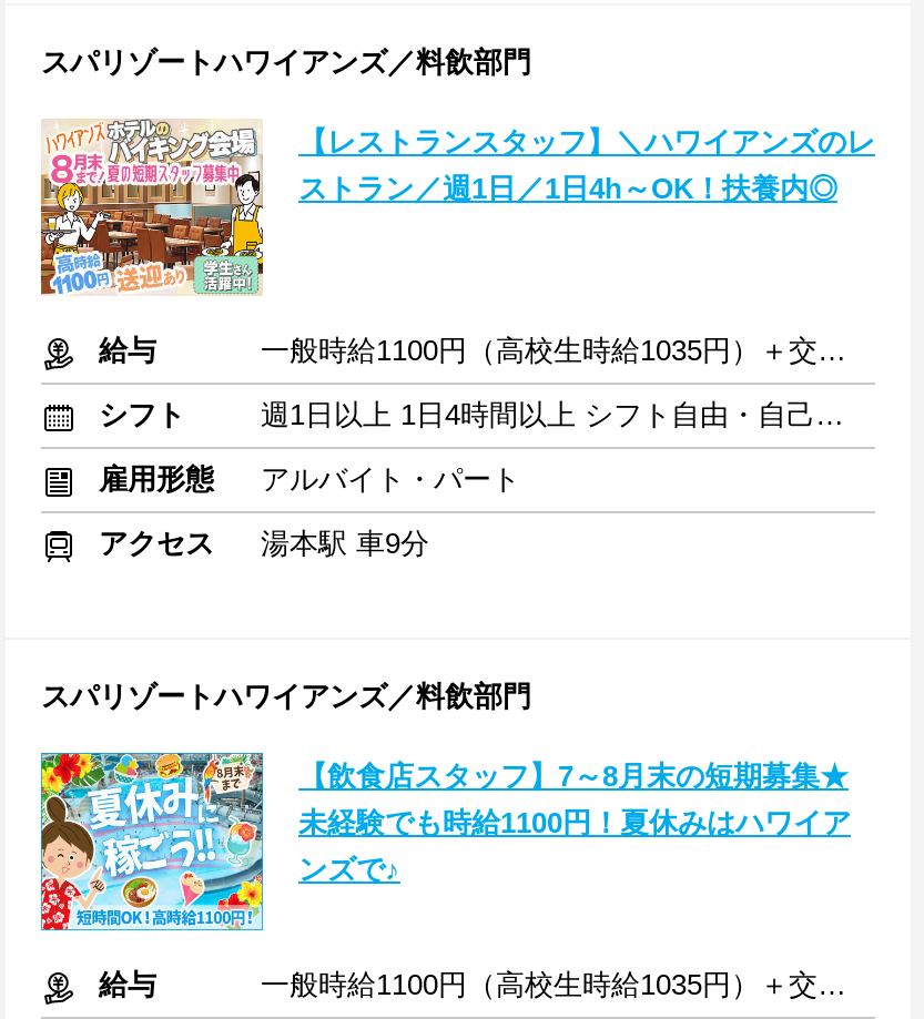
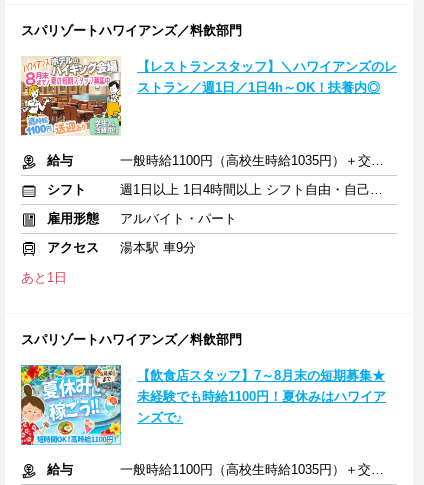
+ あと1日
